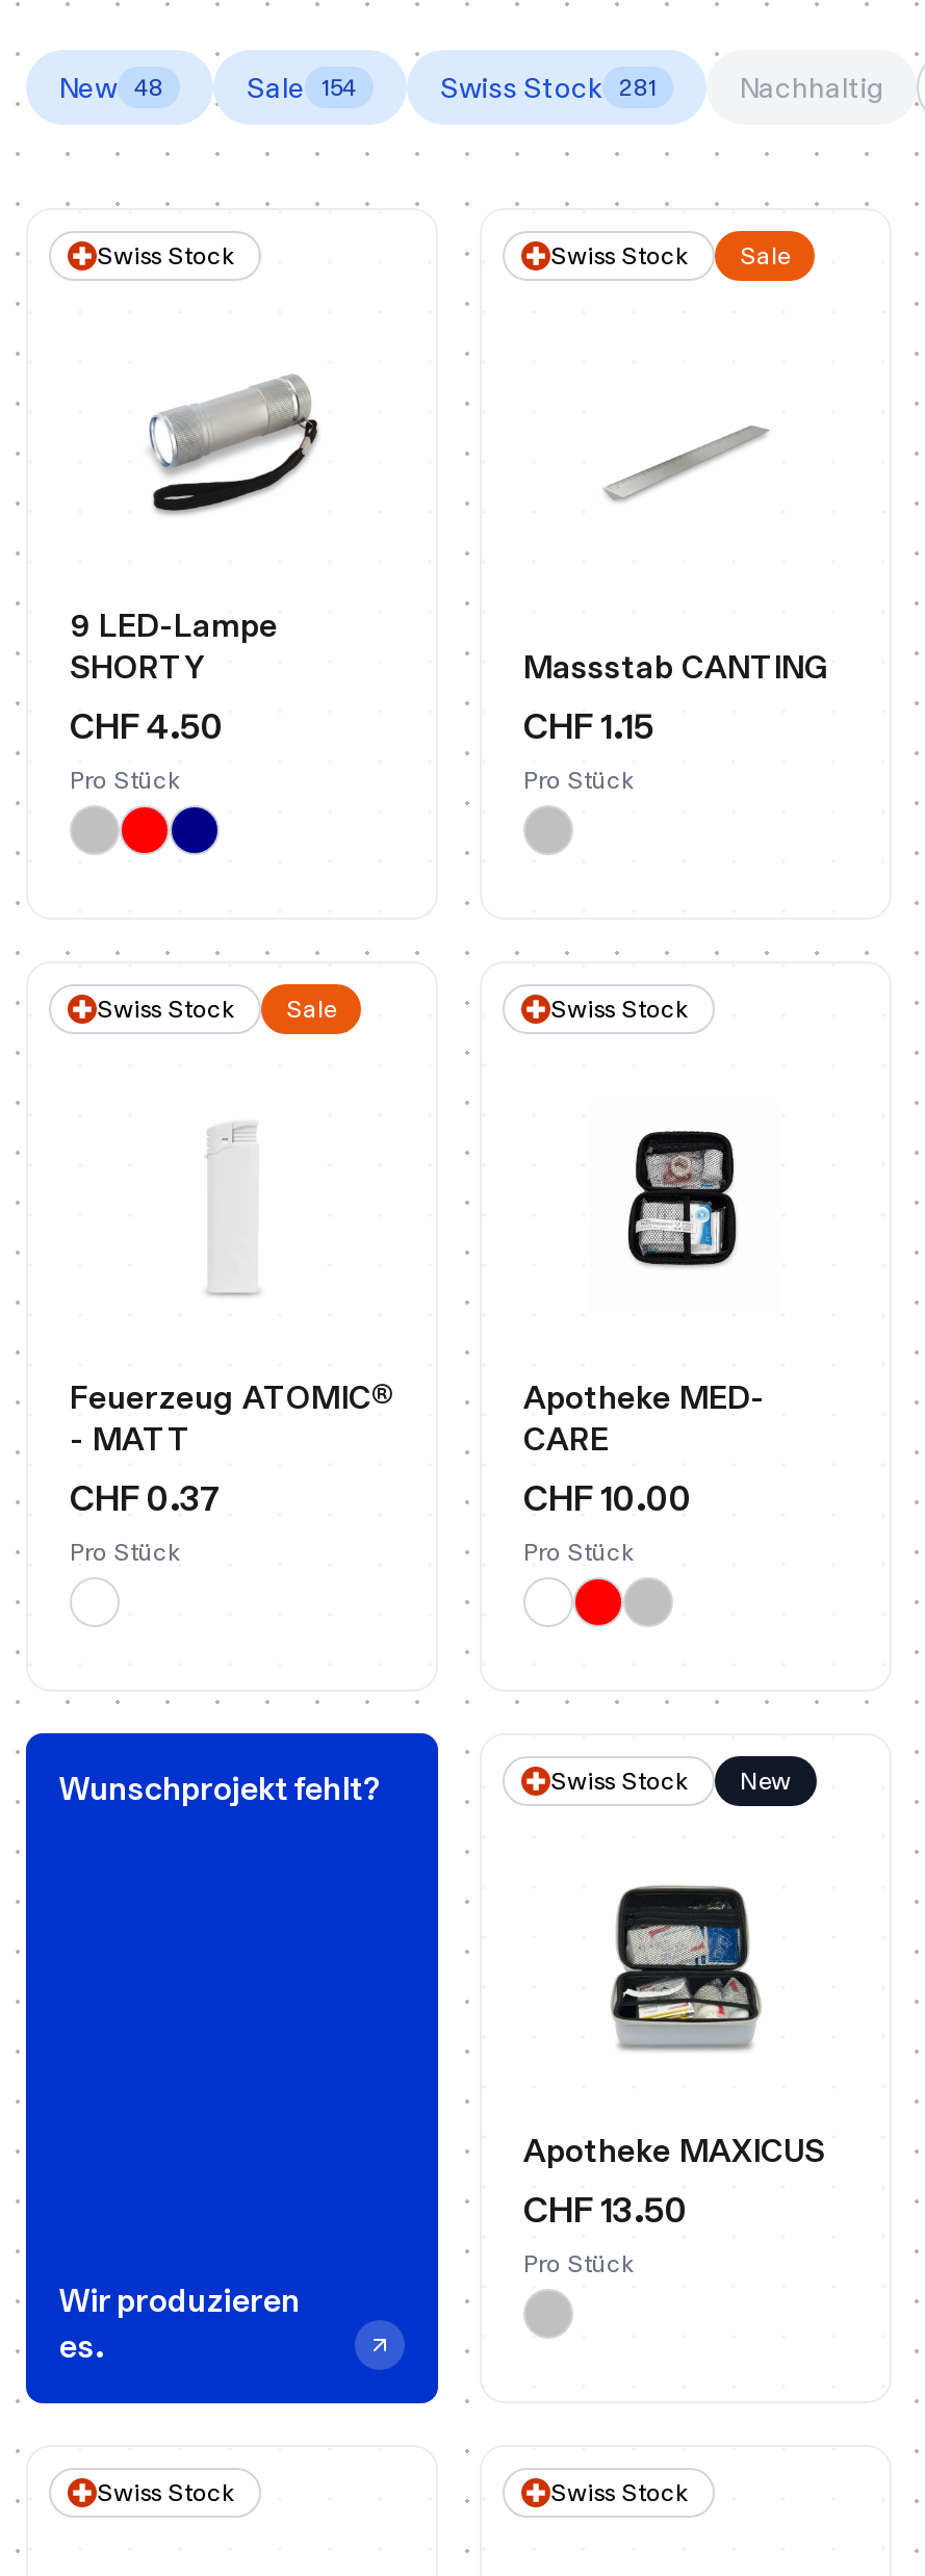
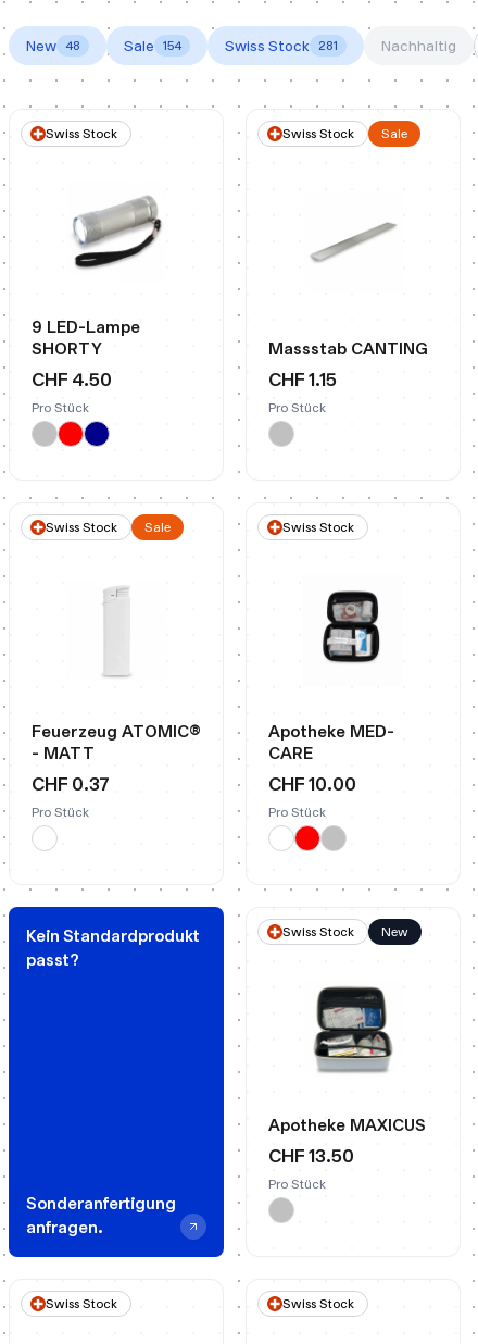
- Wunschprojekt fehlt?
+ Kein Standardprodukt
+ passt?

- Wir produzieren
- es.
+ Sonderanfertigung
+ anfragen.
